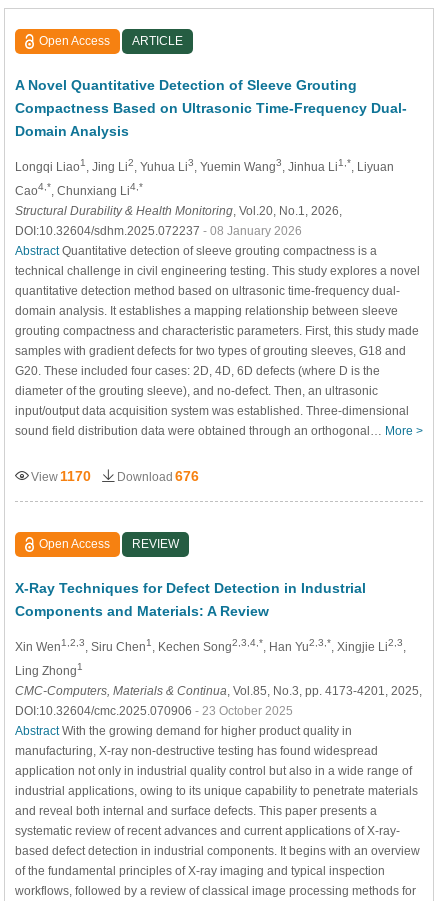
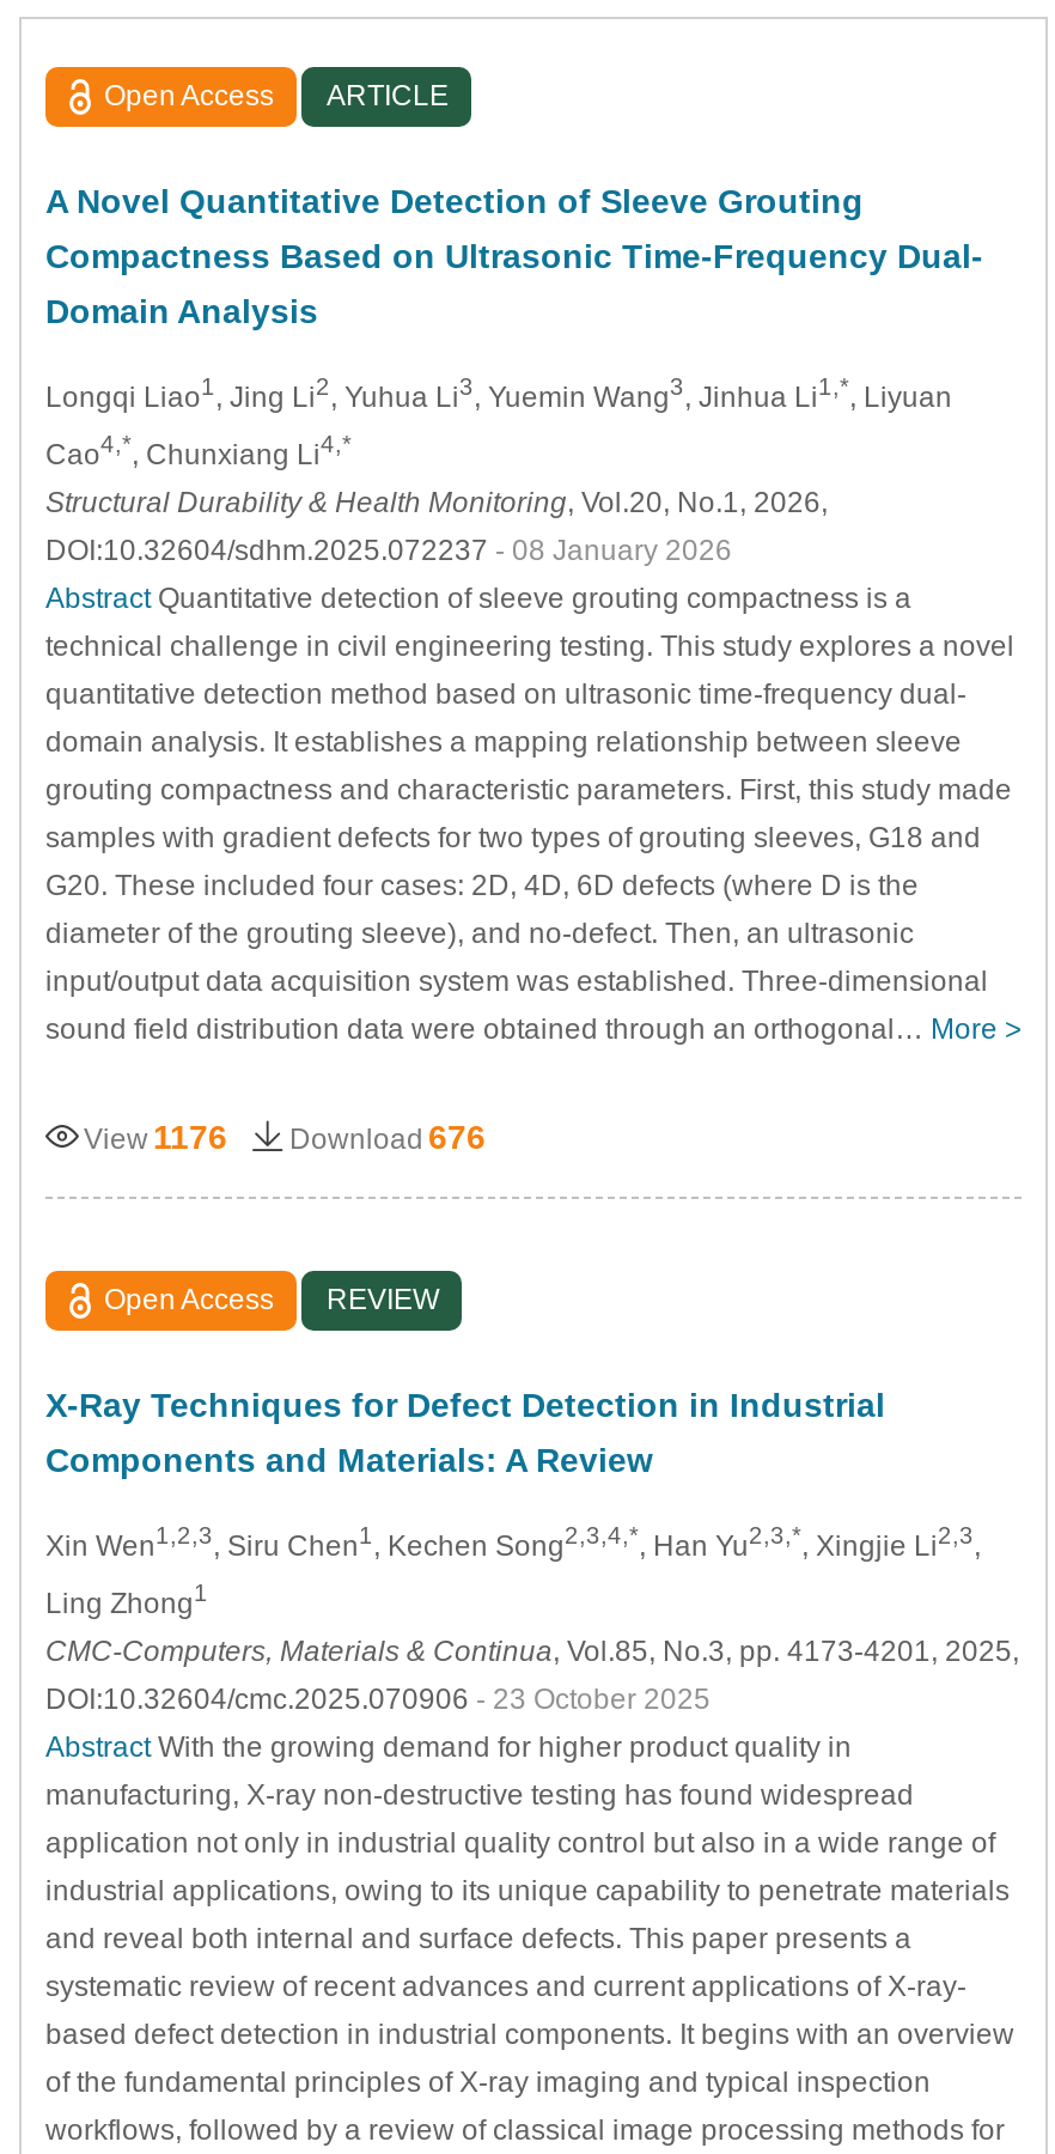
- View 1170 Download 676
+ View 1176 Download 676
